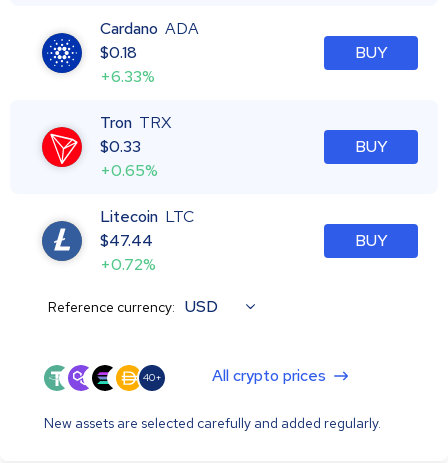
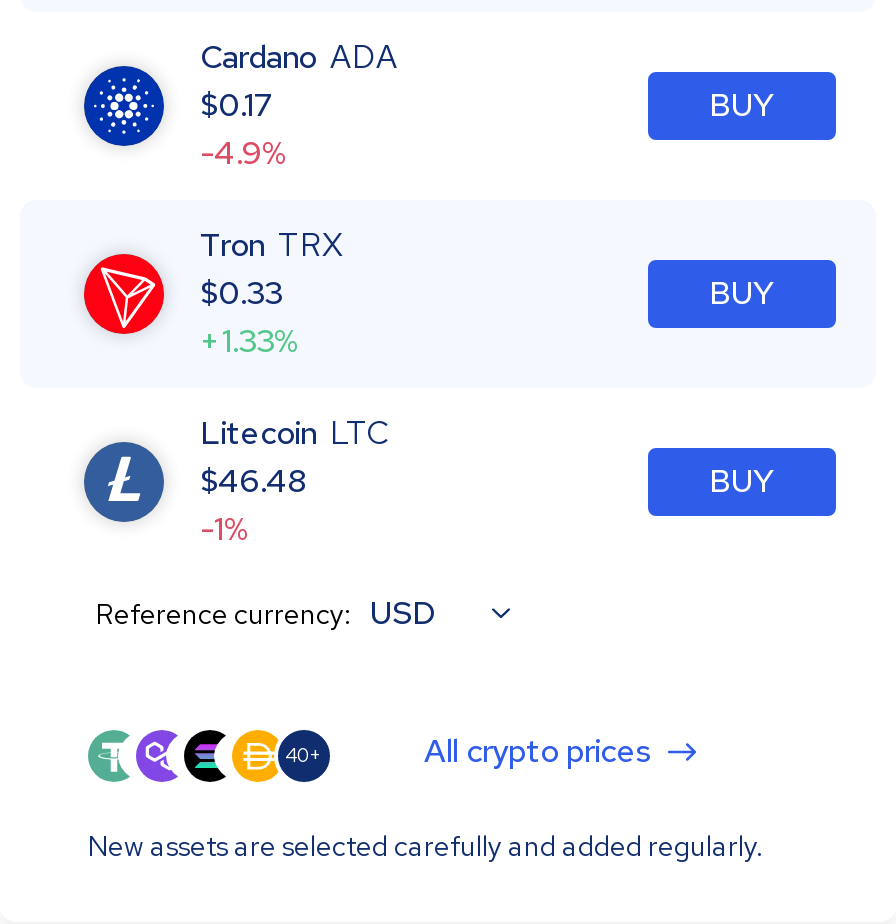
- $0.18
+ $0.17

- +6.33%
+ -4.9%

- +0.65%
+ +1.33%

- $47.44
+ $46.48

- +0.72%
+ -1%
